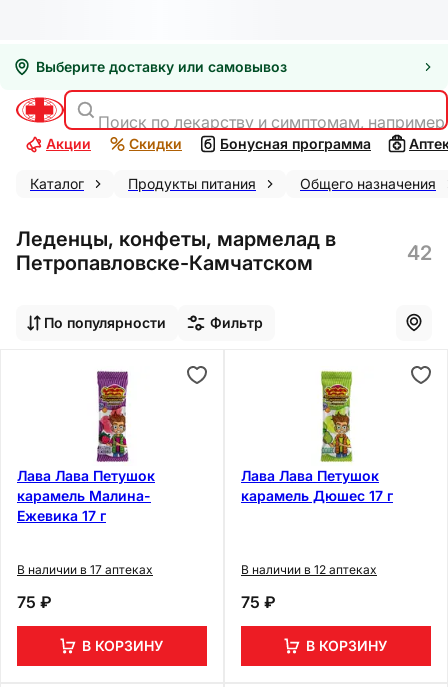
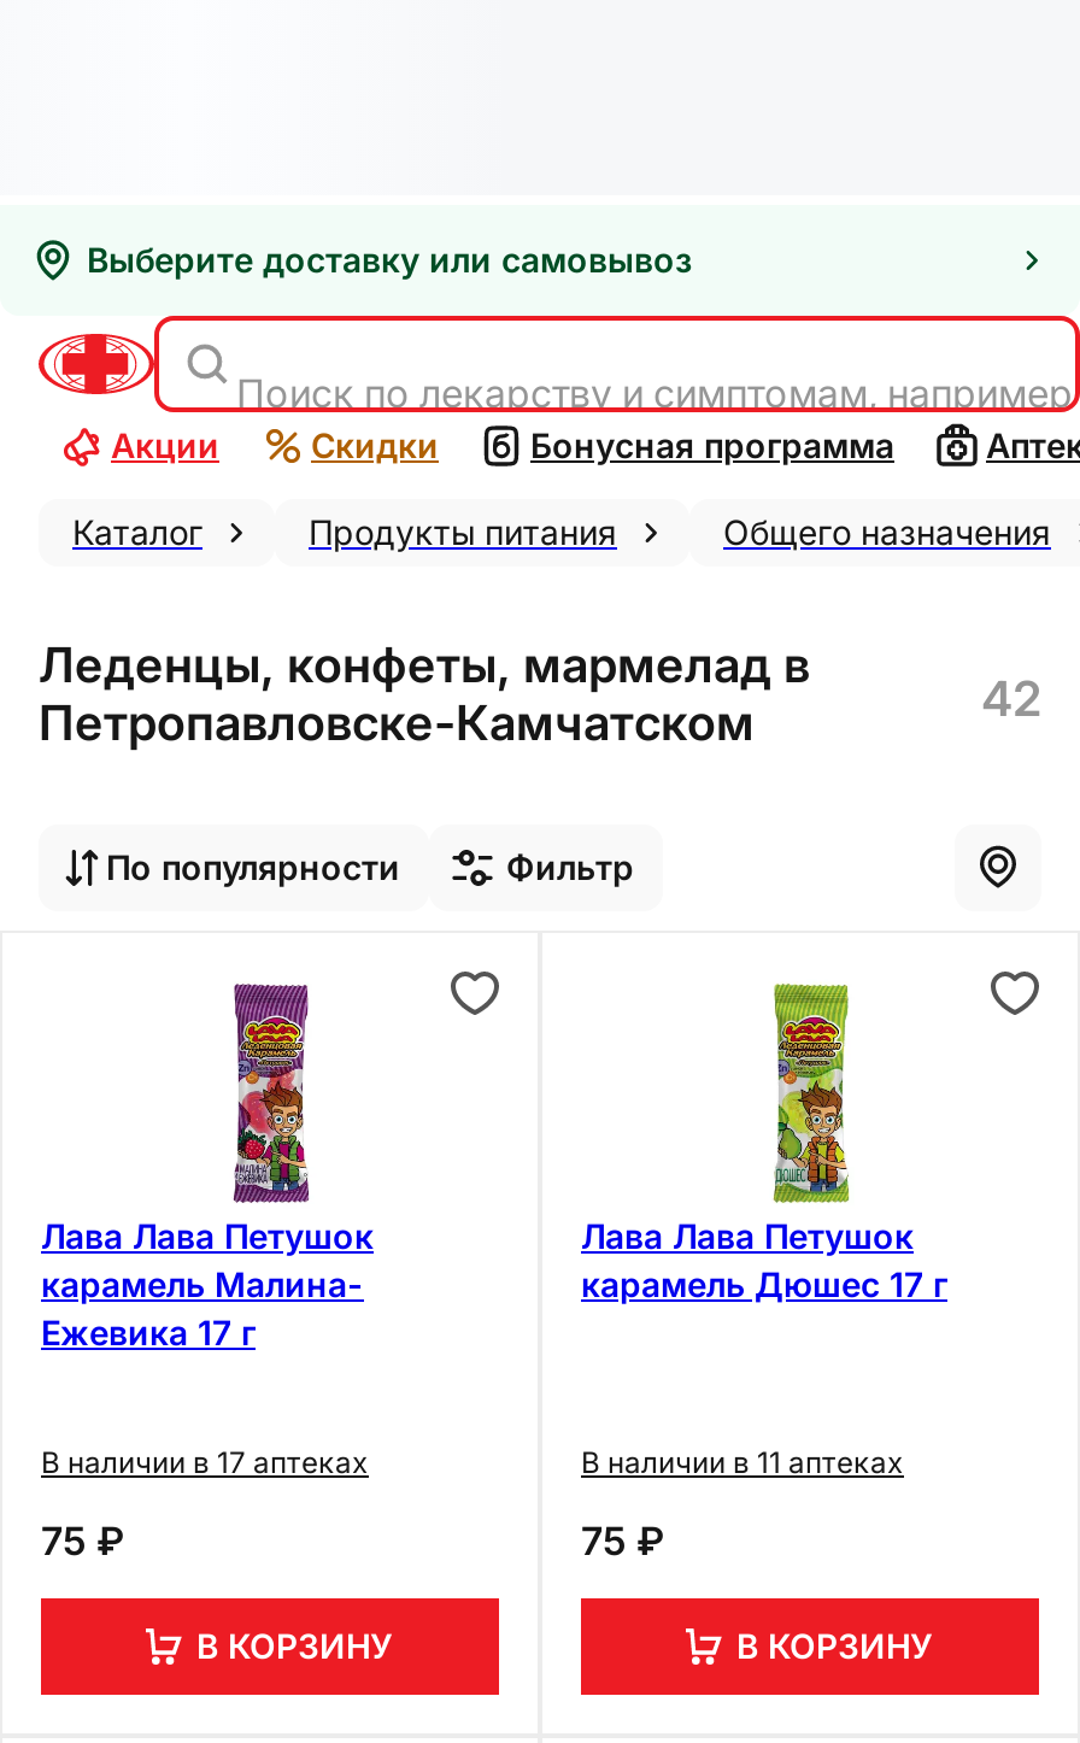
- В наличии в 12 аптеках
+ В наличии в 11 аптеках
